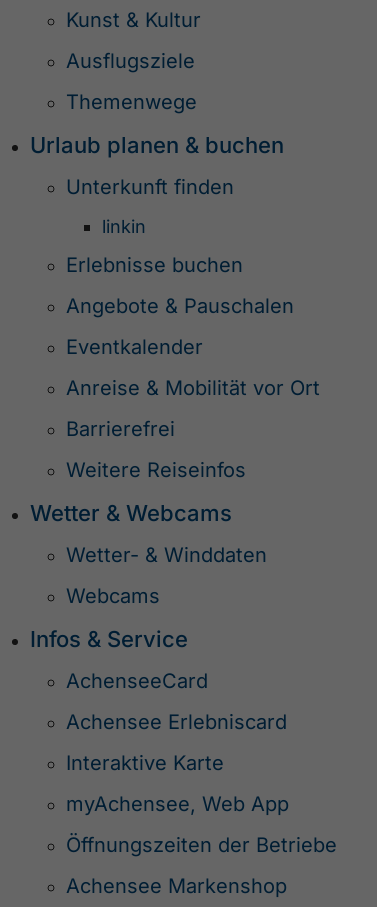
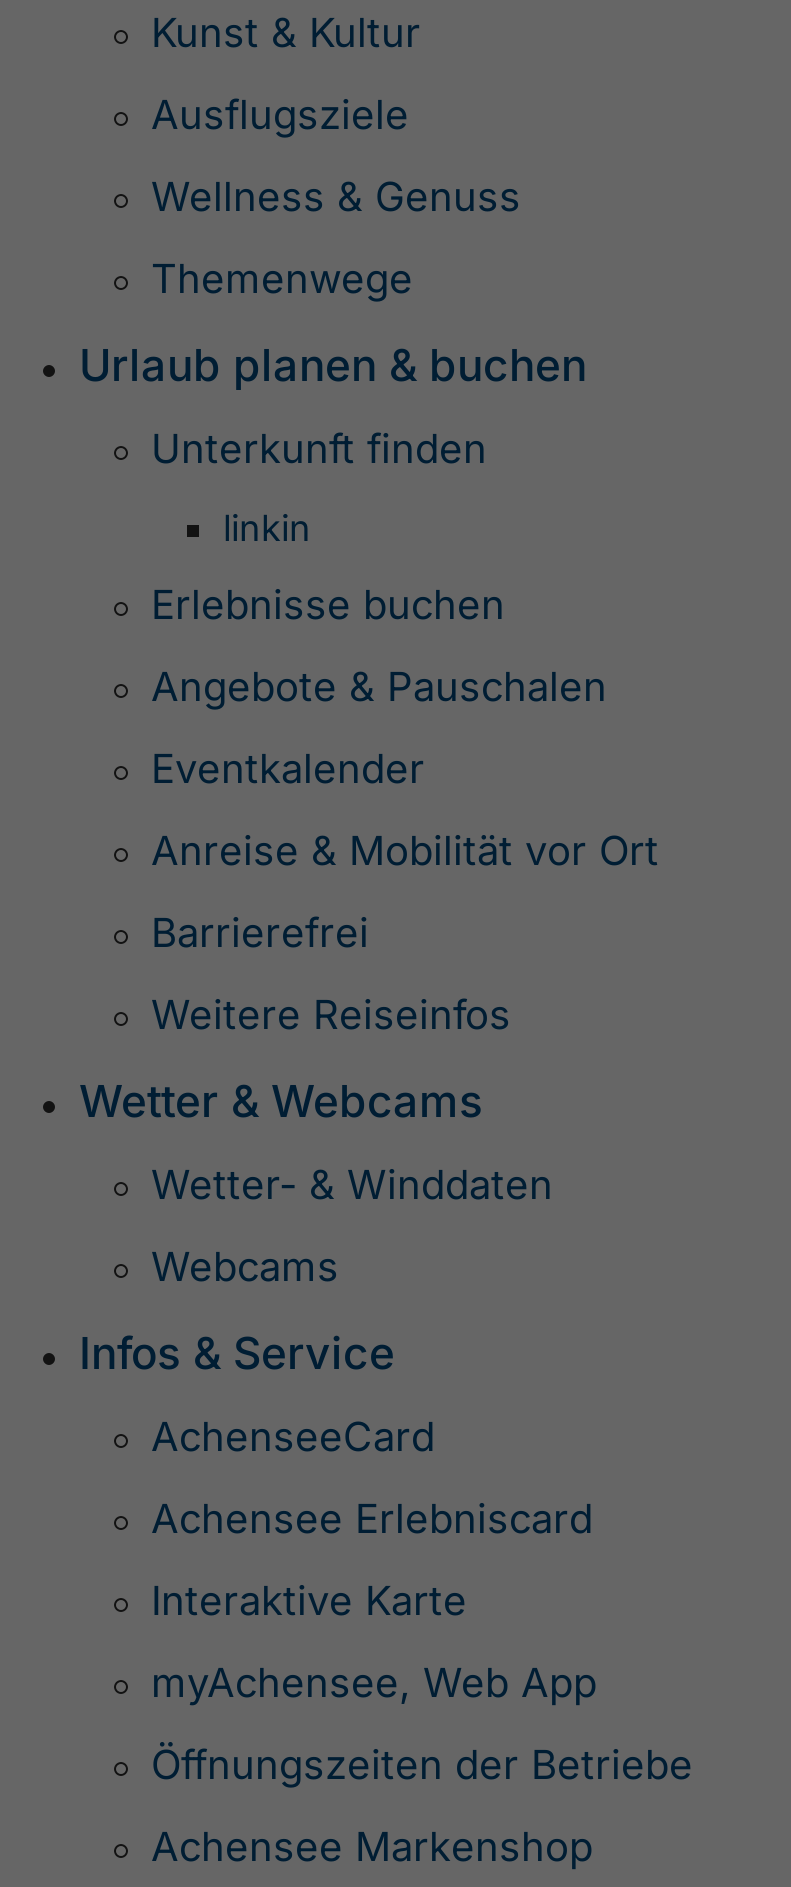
+ Wellness & Genuss
